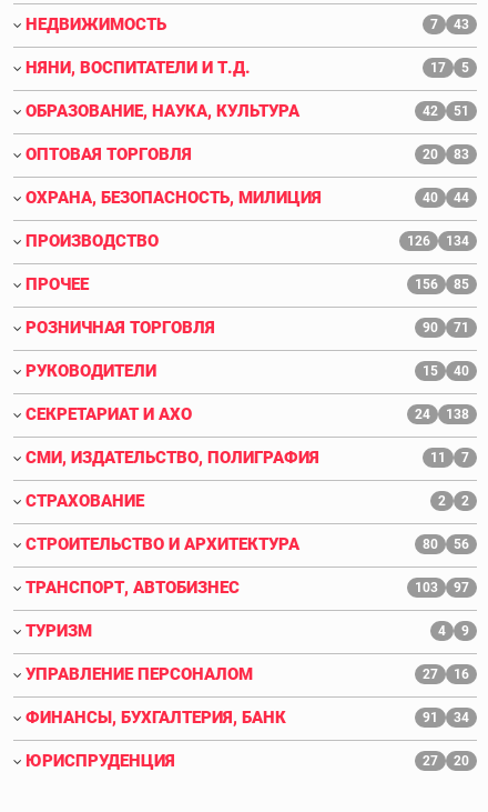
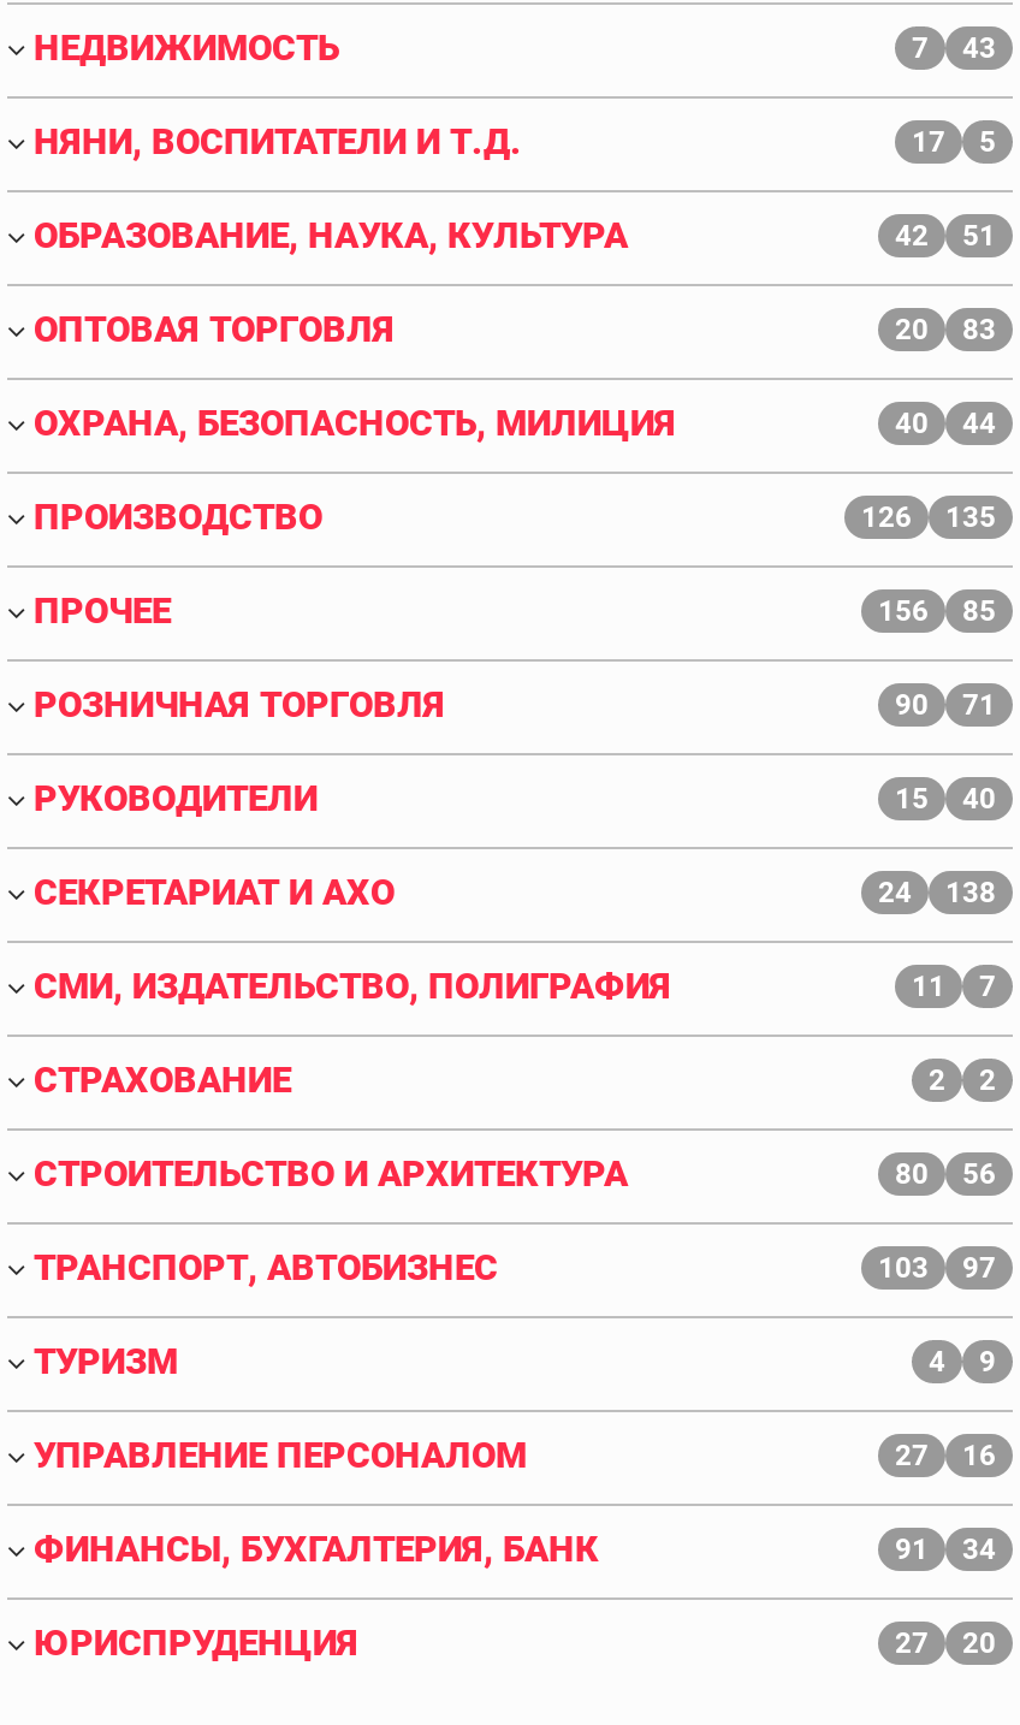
- 126 134
+ 126 135
